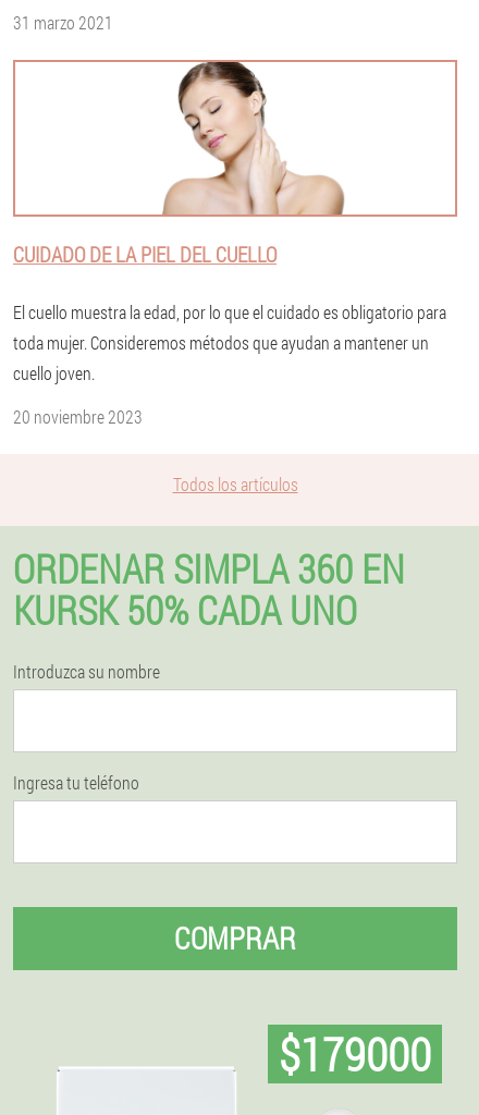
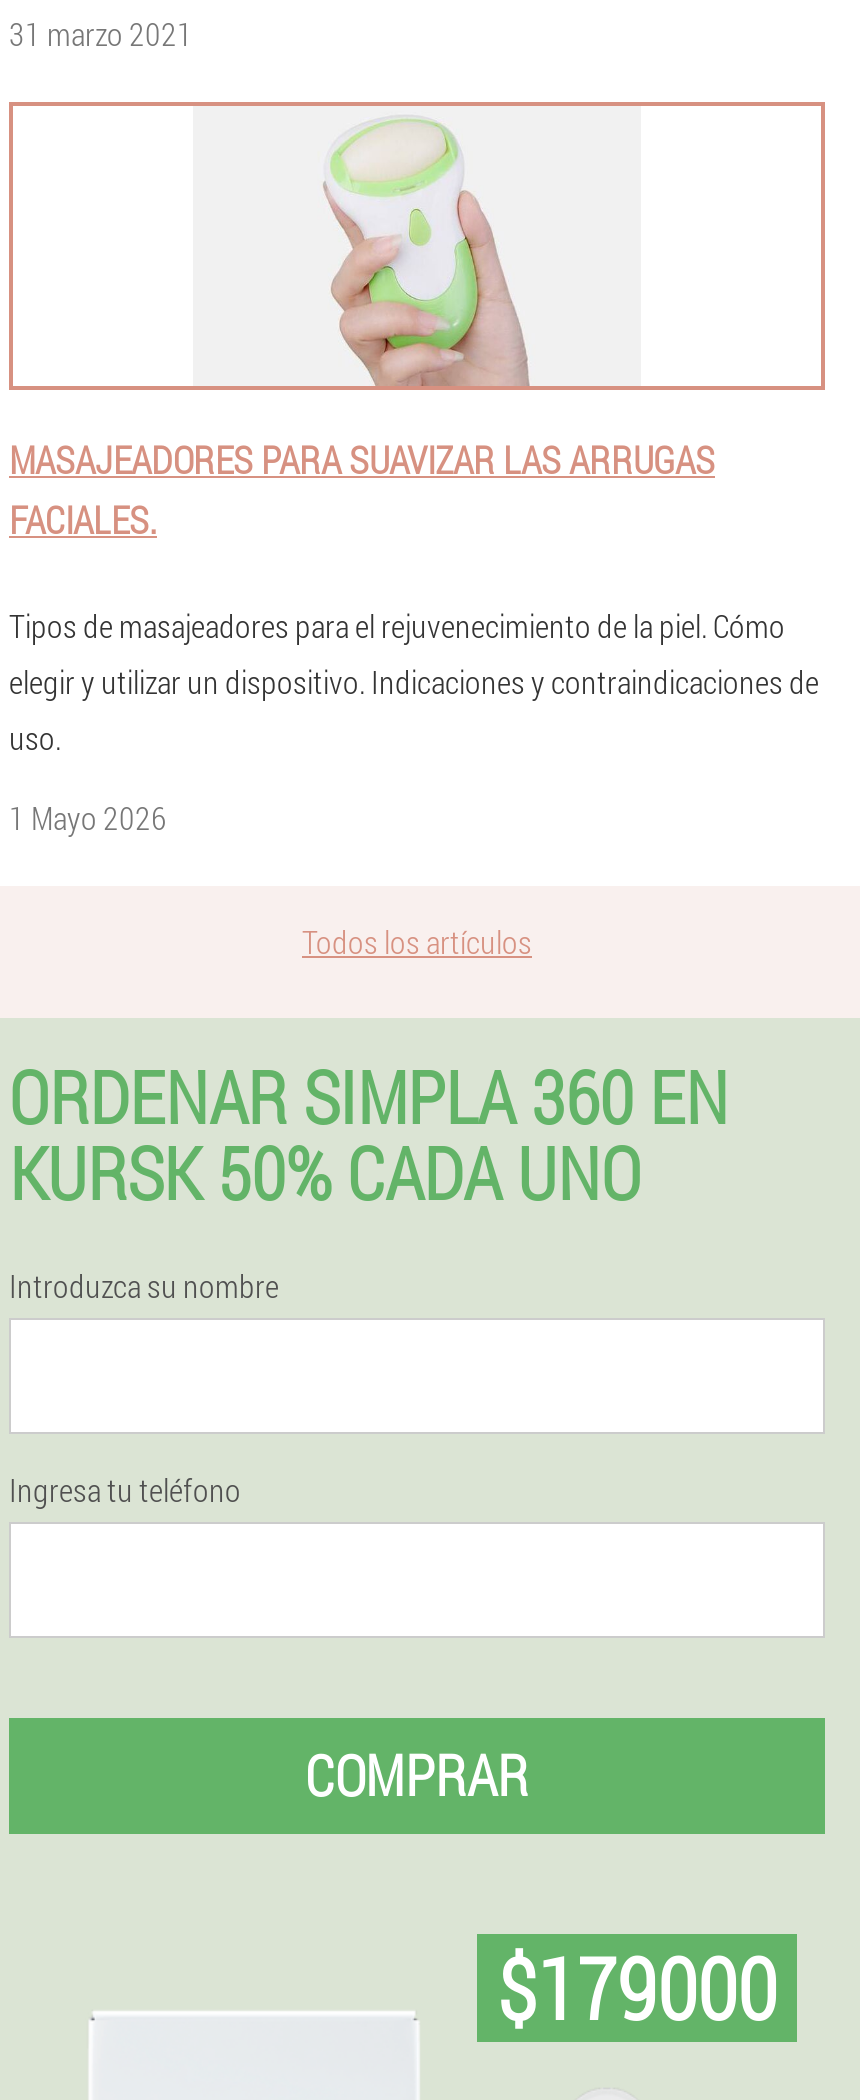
- [image]
- CUIDADO DE LA PIEL DEL CUELLO
+ [image]
+ MASAJEADORES PARA SUAVIZAR LAS ARRUGAS
+ FACIALES.

- El cuello muestra la edad, por lo que el cuidado es obligatorio para
- toda mujer. Consideremos métodos que ayudan a mantener un
- cuello joven.
+ Tipos de masajeadores para el rejuvenecimiento de la piel. Cómo
+ elegir y utilizar un dispositivo. Indicaciones y contraindicaciones de
+ uso.

- 20 noviembre 2023
+ 1 Mayo 2026
